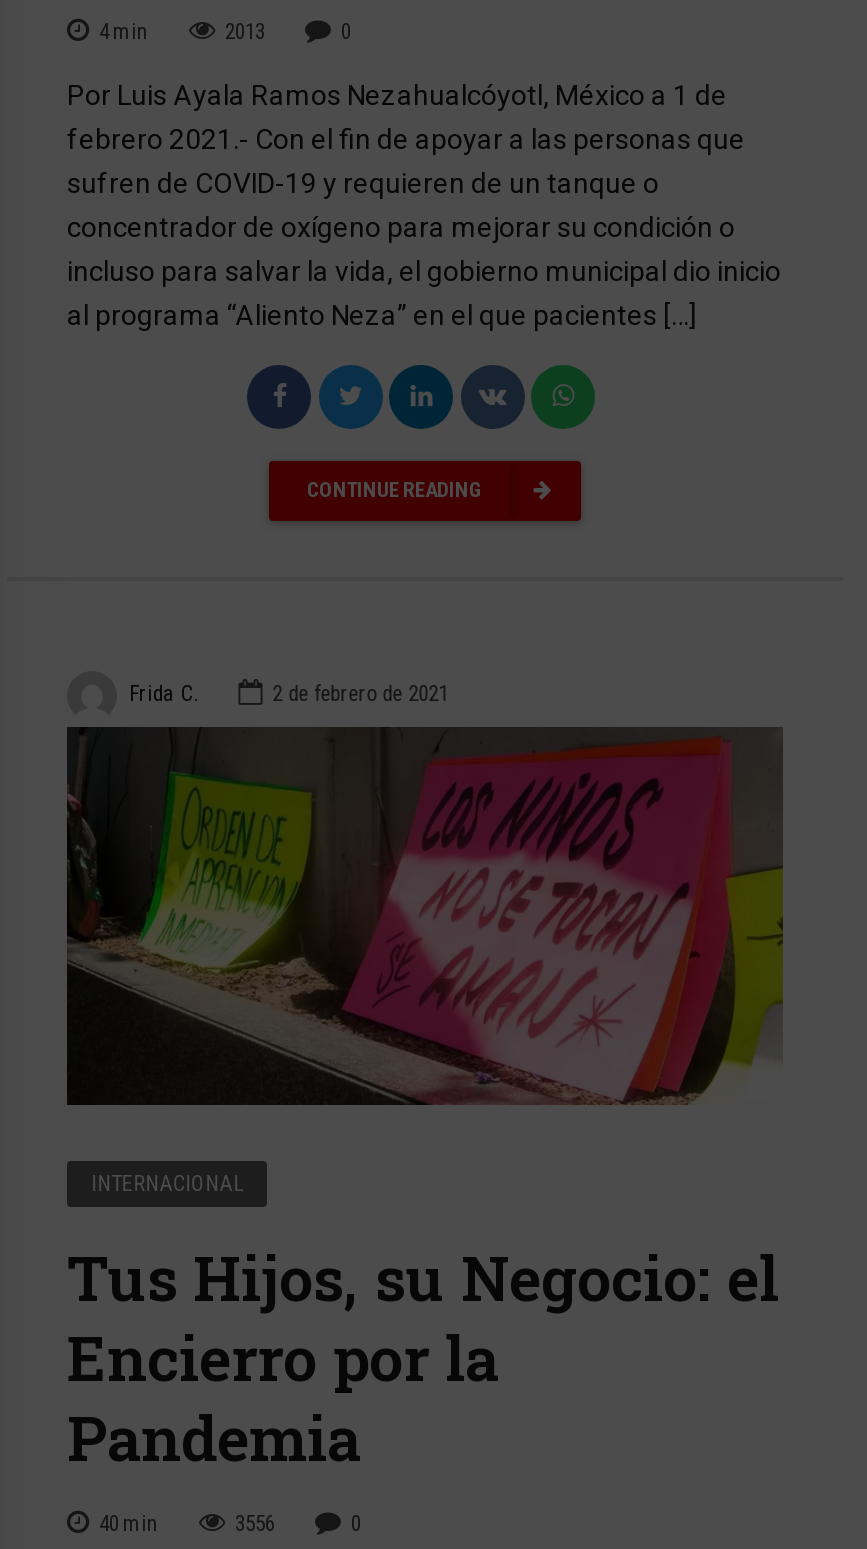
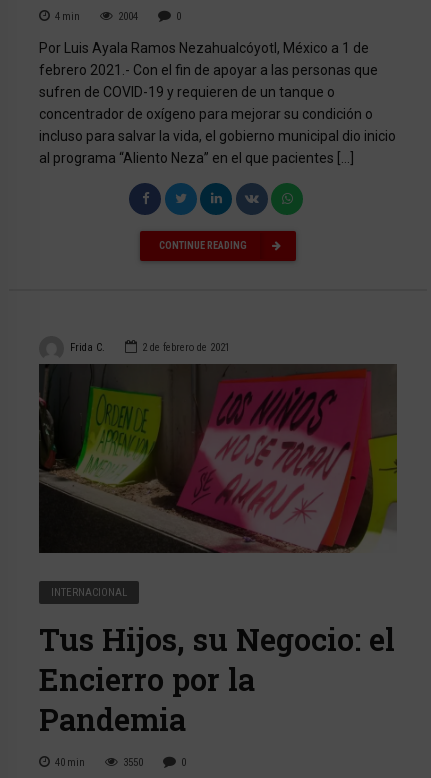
- 2013
+ 2004

- 3556
+ 3550
